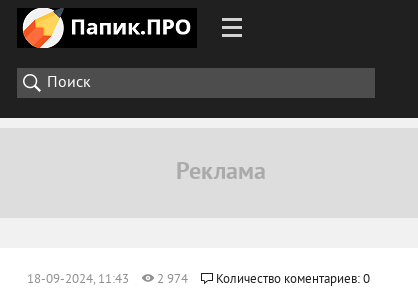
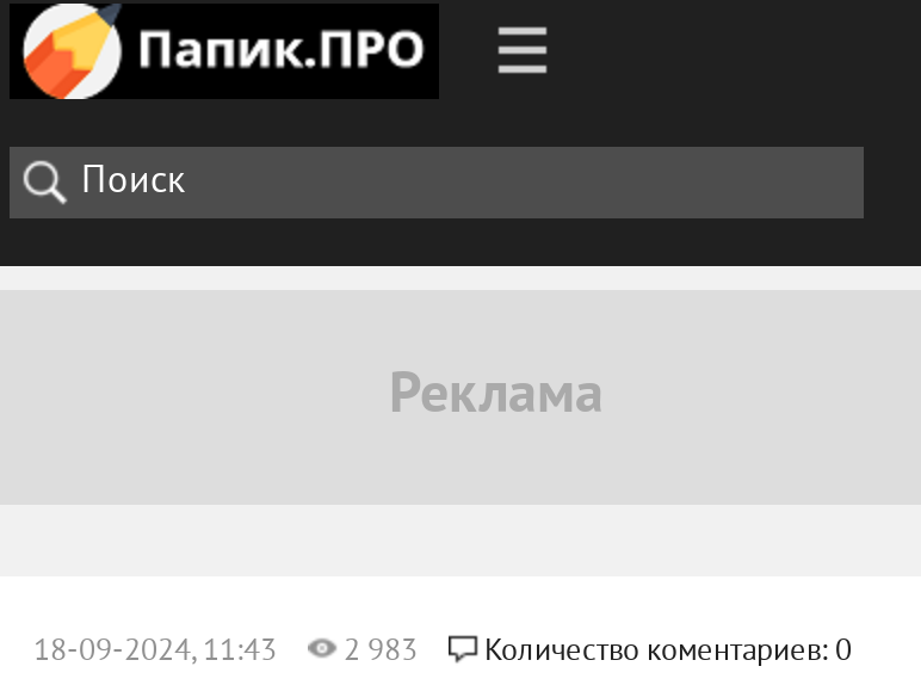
- 18-09-2024, 11:43 2 974 Количество коментариев: 0
+ 18-09-2024, 11:43 2 983 Количество коментариев: 0
